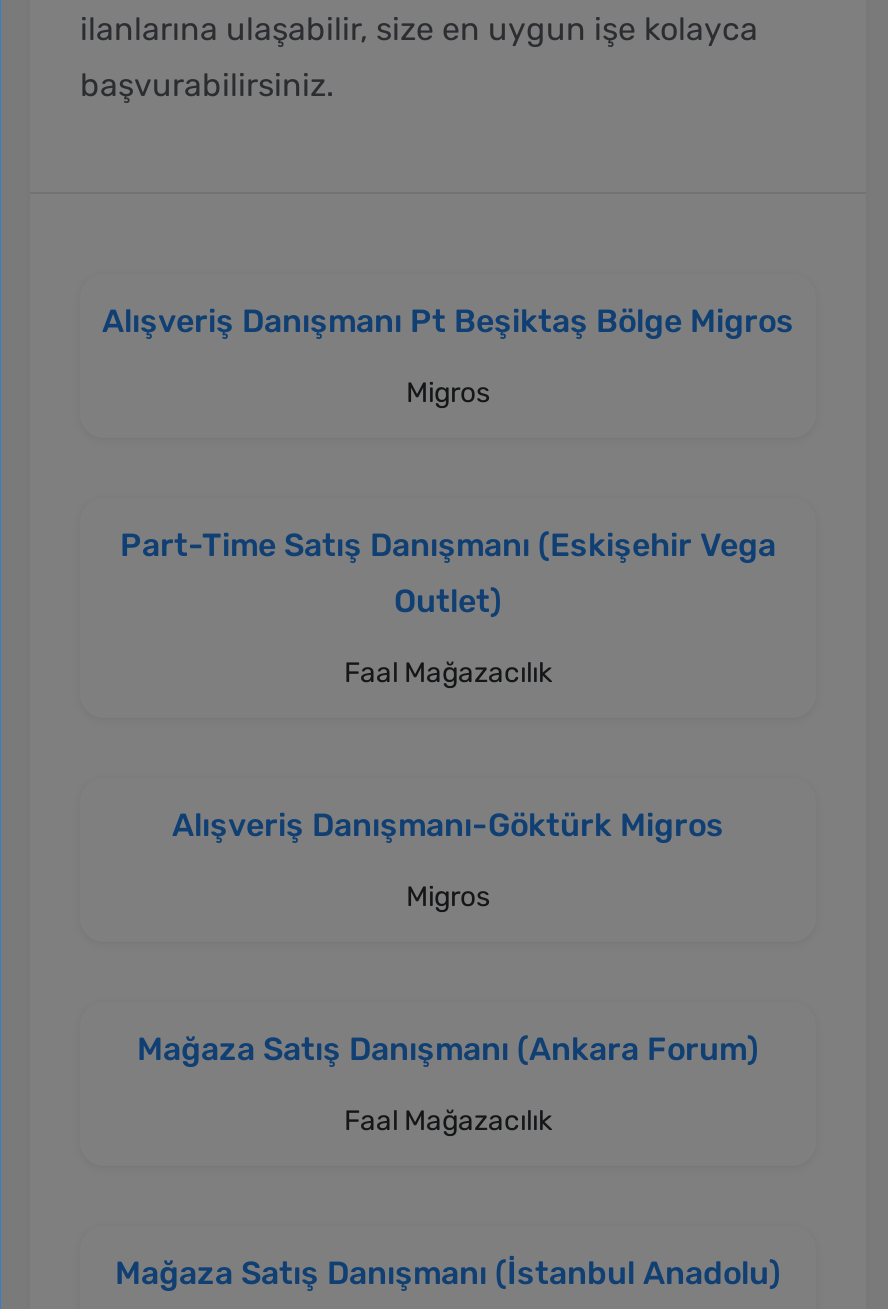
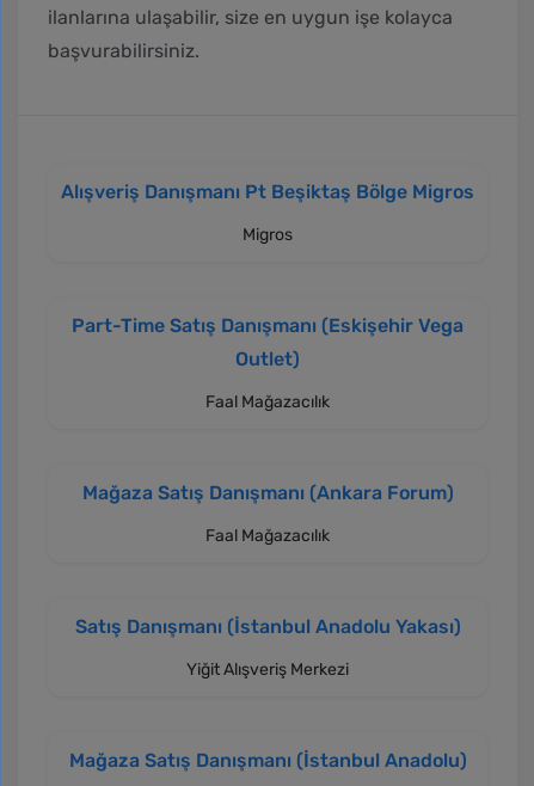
- Alışveriş Danışmanı-Göktürk Migros
- Migros

moved up: Mağaza Satış Danışmanı (Ankara Forum) | Faal Mağazacılık

+ Satış Danışmanı (İstanbul Anadolu Yakası)
+ Yiğit Alışveriş Merkezi
